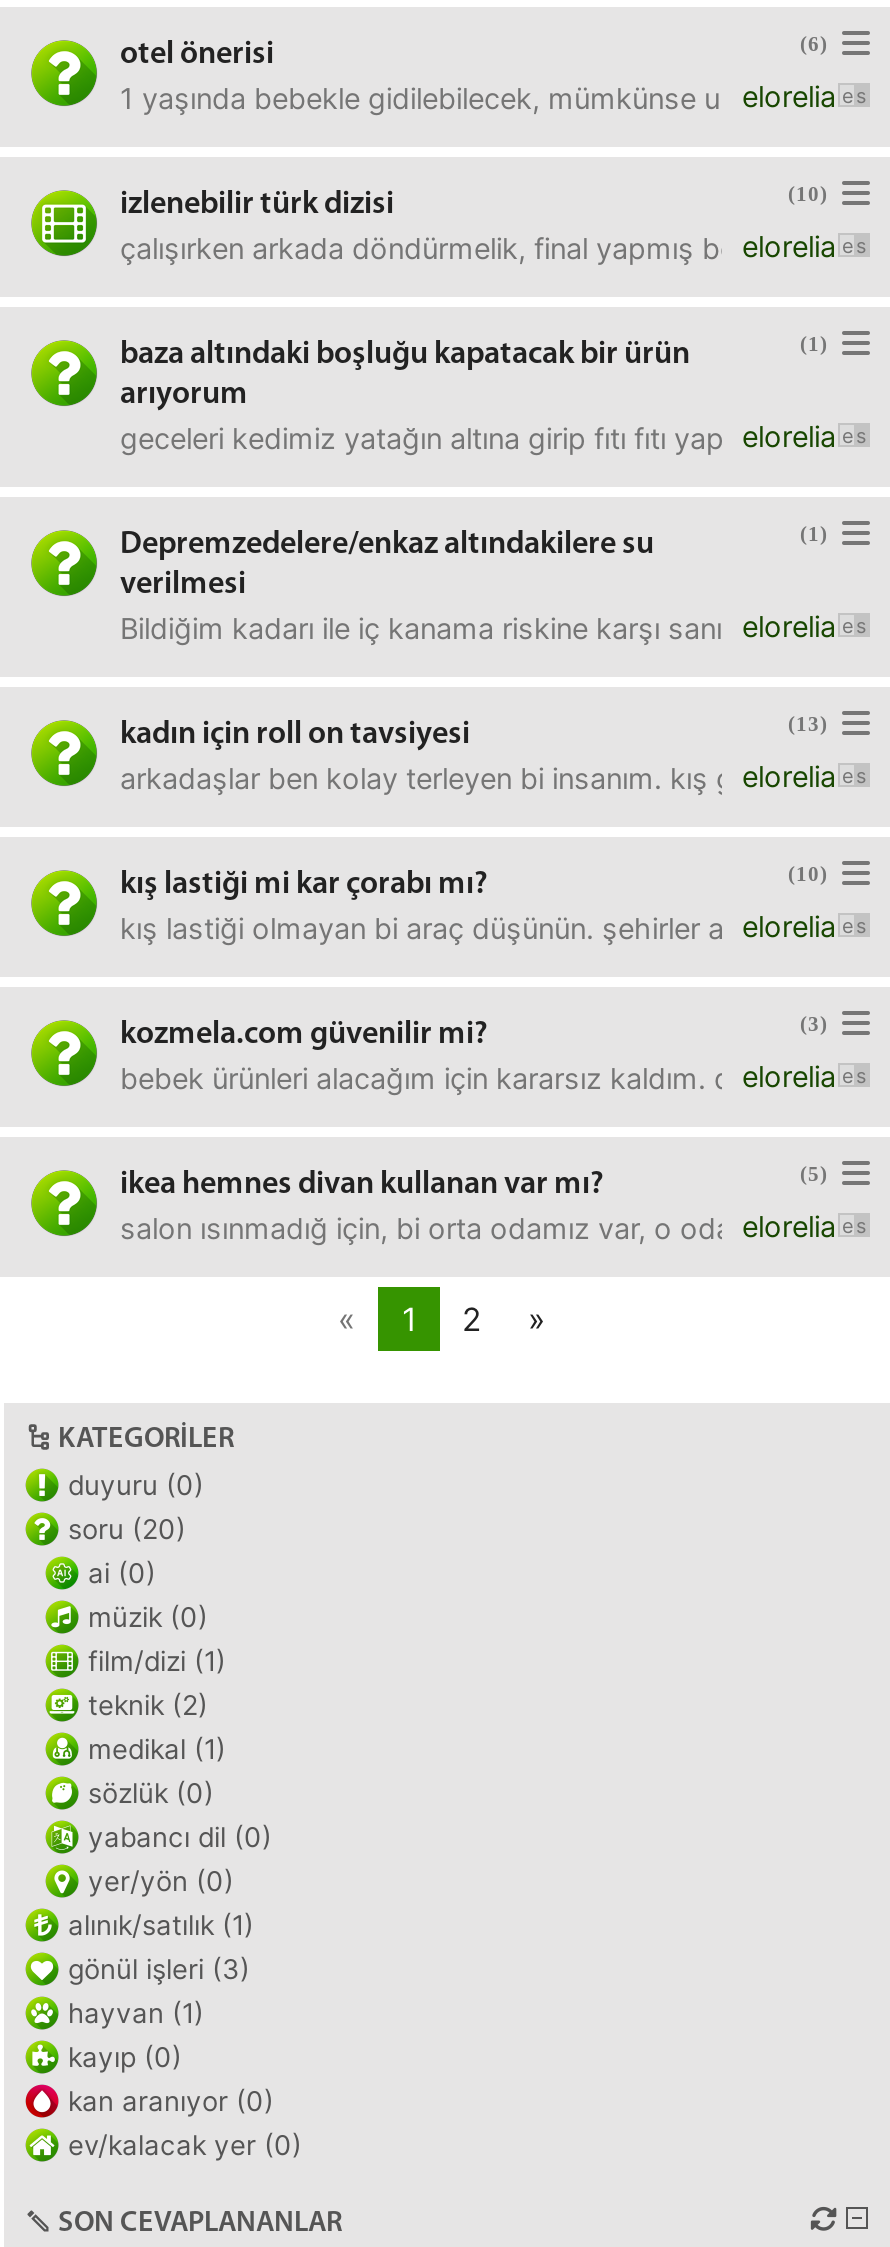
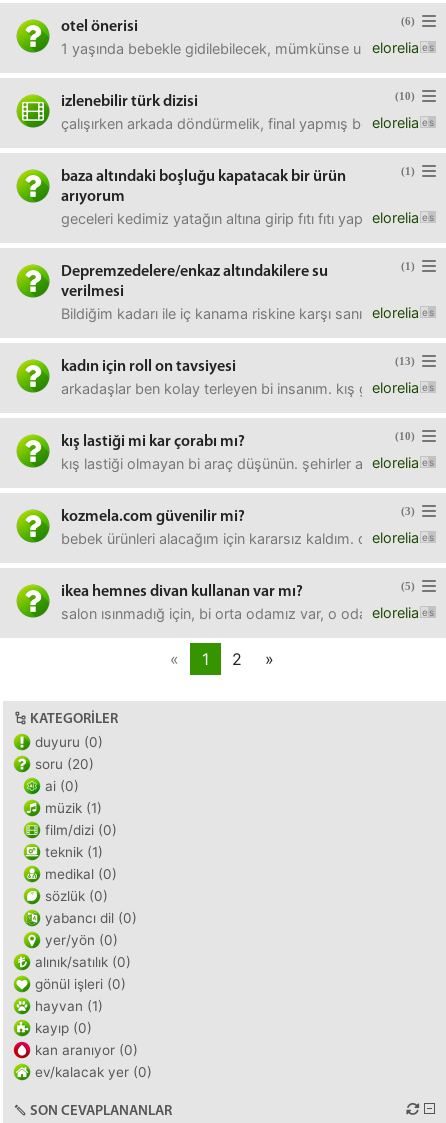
- müzik (0)
+ müzik (1)

- film/dizi (1)
+ film/dizi (0)

- teknik (2)
+ teknik (1)

- medikal (1)
+ medikal (0)

- alınık/satılık (1)
+ alınık/satılık (0)

- gönül işleri (3)
+ gönül işleri (0)
